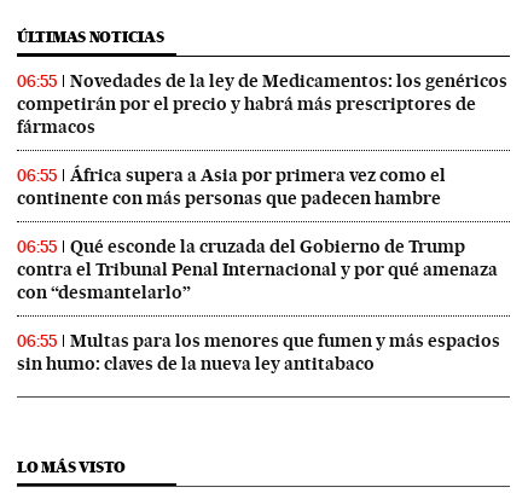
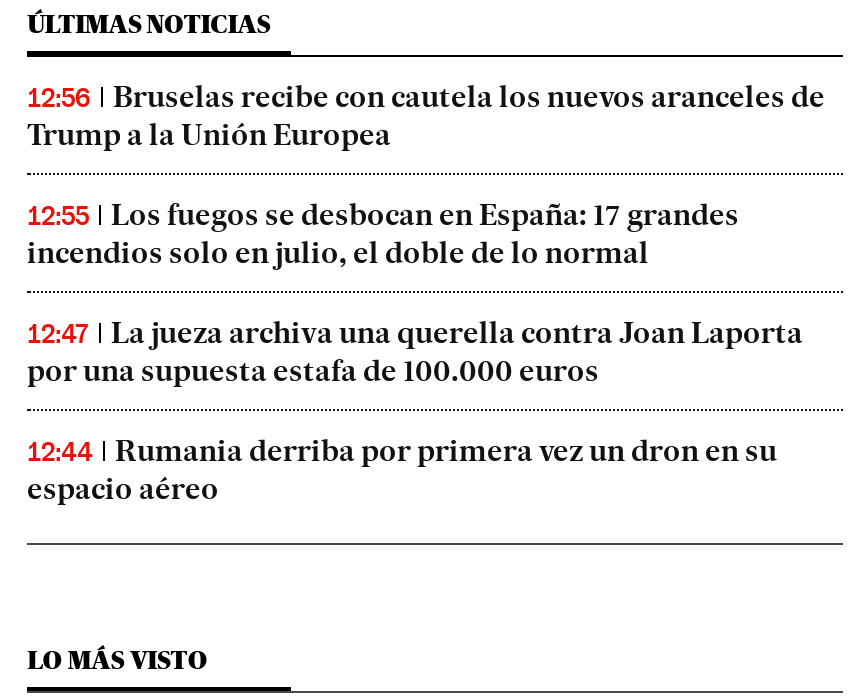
- 06:55
- Novedades de la ley de Medicamentos: los genéricos
- competirán por el precio y habrá más prescriptores de
- fármacos
+ 12:56
+ Bruselas recibe con cautela los nuevos aranceles de
+ Trump a la Unión Europea

- 06:55
- África supera a Asia por primera vez como el
- continente con más personas que padecen hambre
+ 12:55
+ Los fuegos se desbocan en España: 17 grandes
+ incendios solo en julio, el doble de lo normal

- 06:55
- Qué esconde la cruzada del Gobierno de Trump
- contra el Tribunal Penal Internacional y por qué amenaza
- con “desmantelarlo”
+ 12:47
+ La jueza archiva una querella contra Joan Laporta
+ por una supuesta estafa de 100.000 euros

- 06:55
- Multas para los menores que fumen y más espacios
- sin humo: claves de la nueva ley antitabaco
+ 12:44
+ Rumania derriba por primera vez un dron en su
+ espacio aéreo
